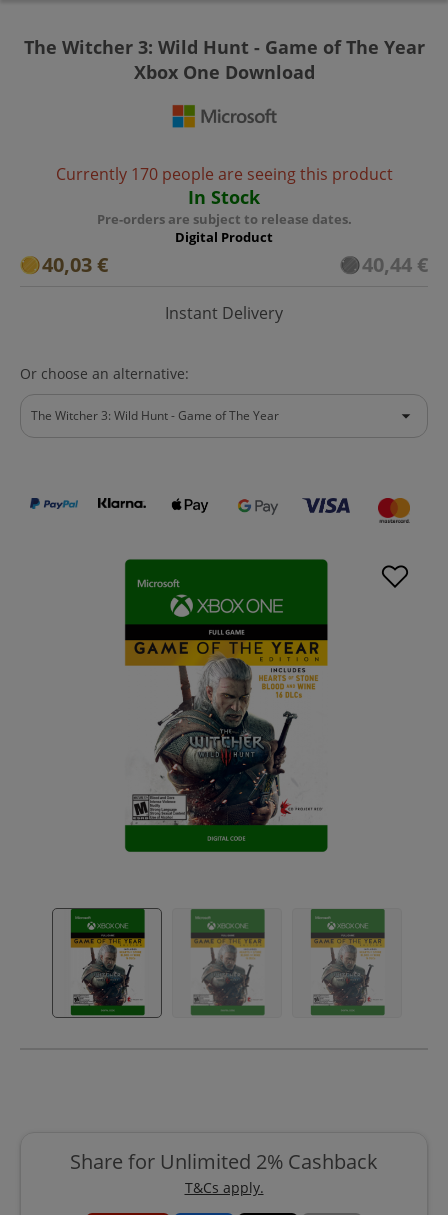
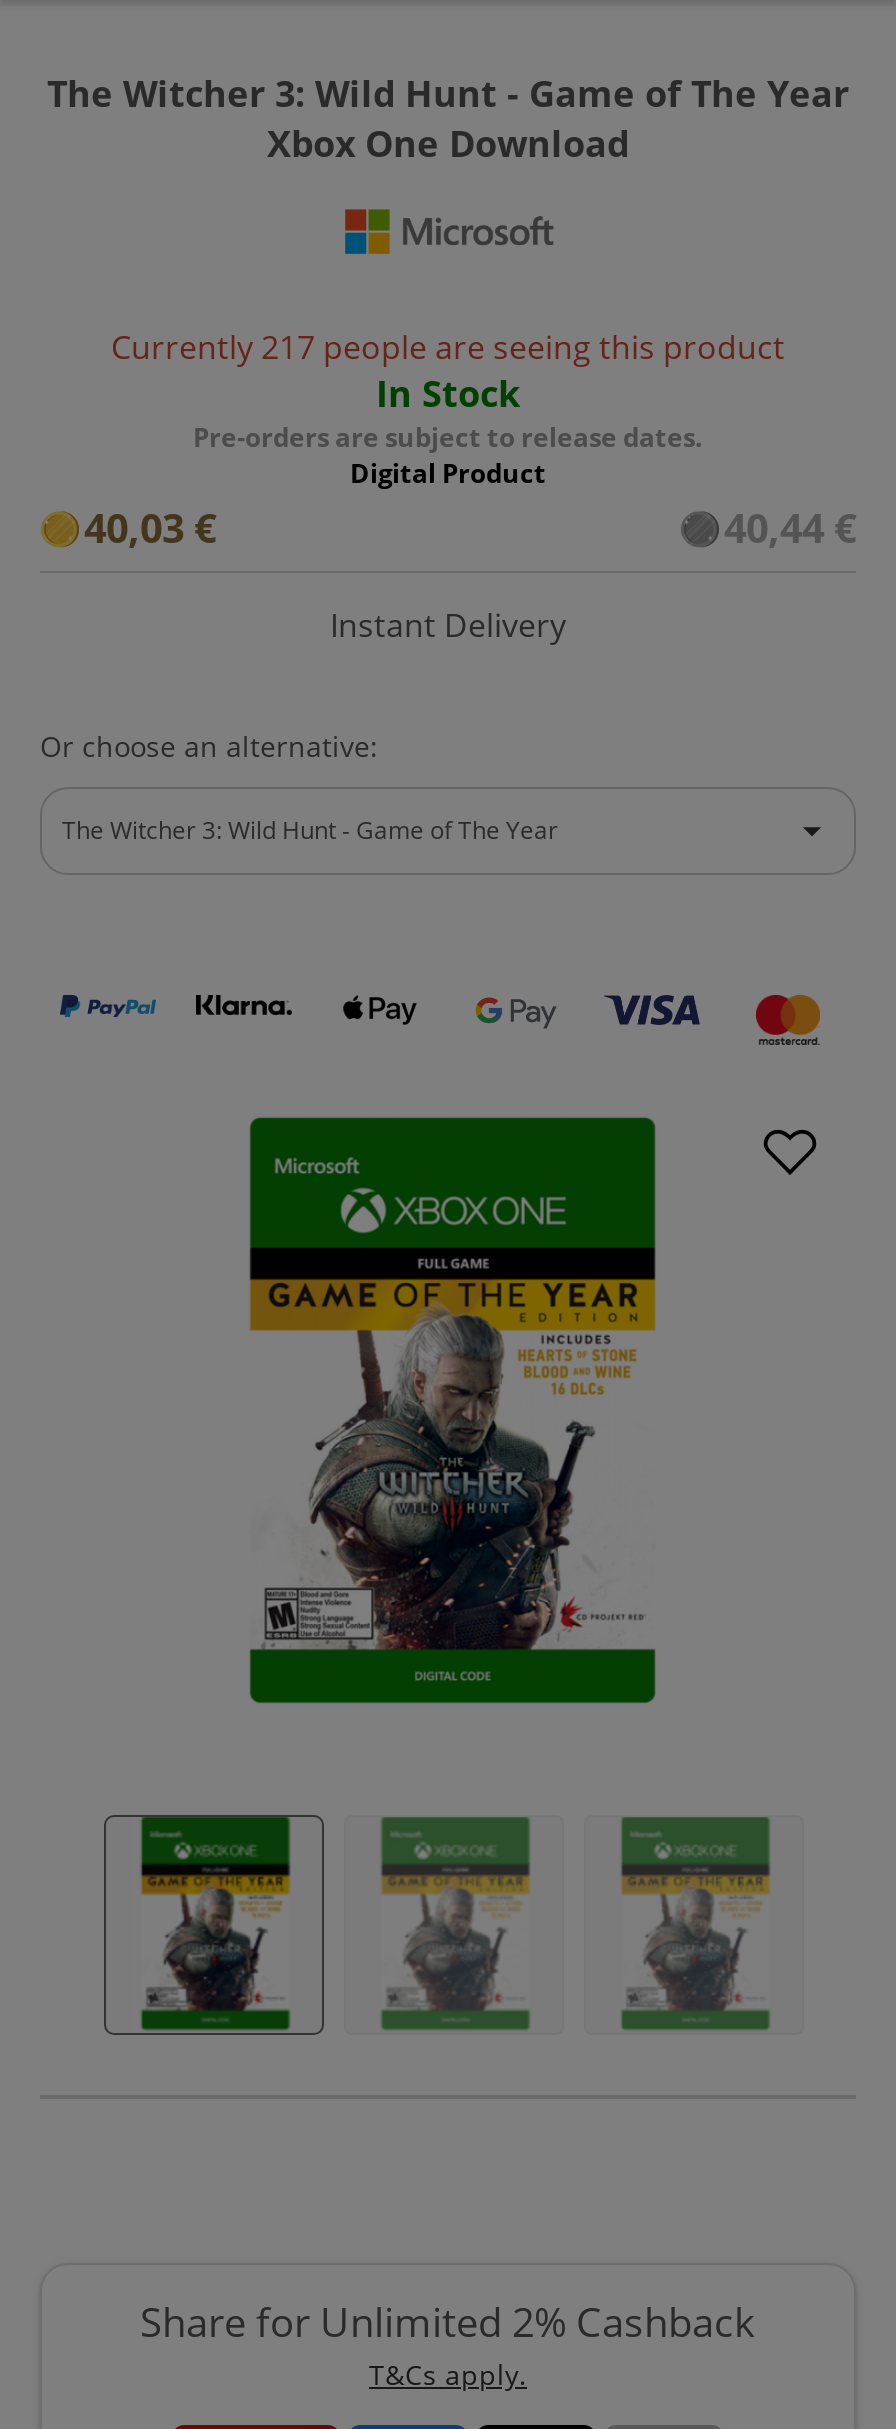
- Currently 170 people are seeing this product
+ Currently 217 people are seeing this product
